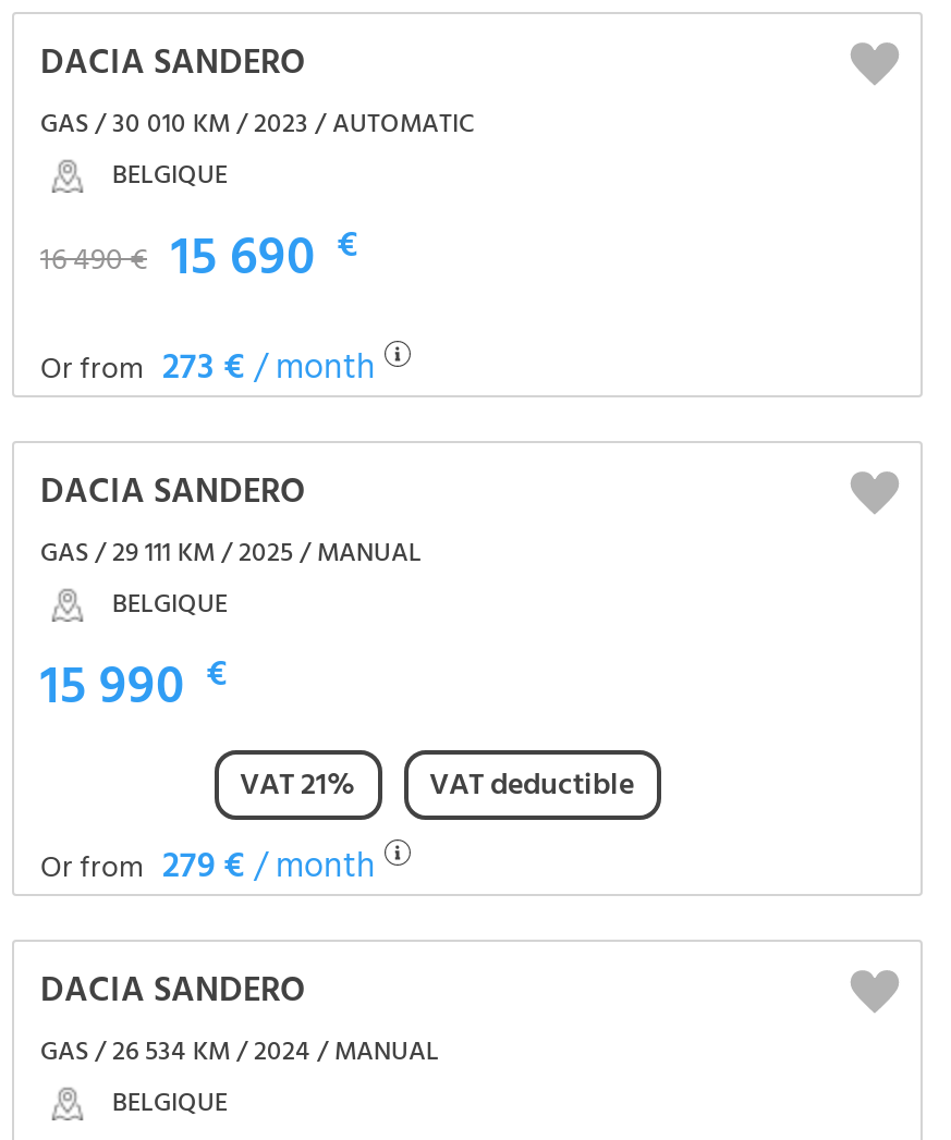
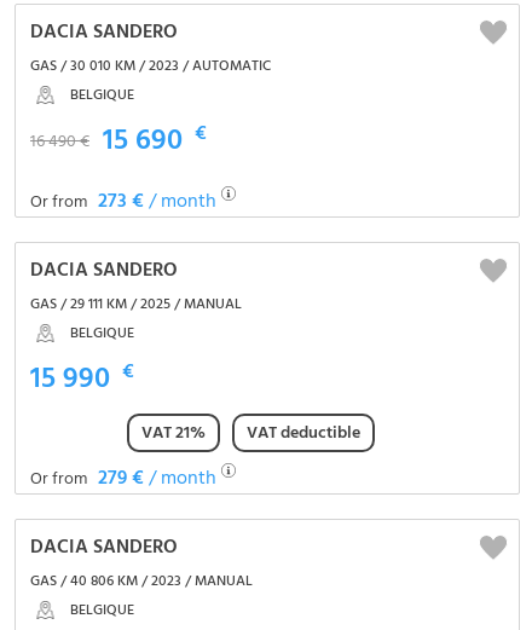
- GAS / 26 534 KM / 2024 / MANUAL
+ GAS / 40 806 KM / 2023 / MANUAL
